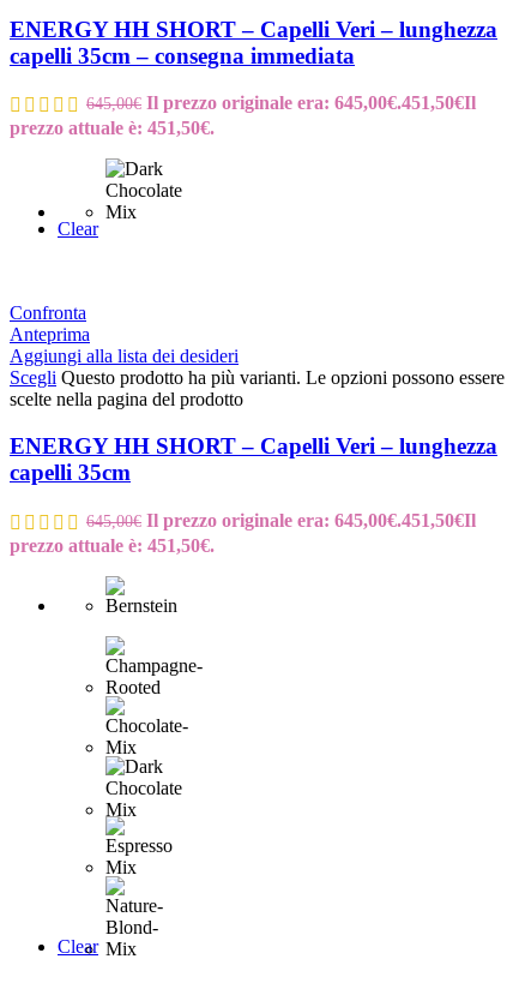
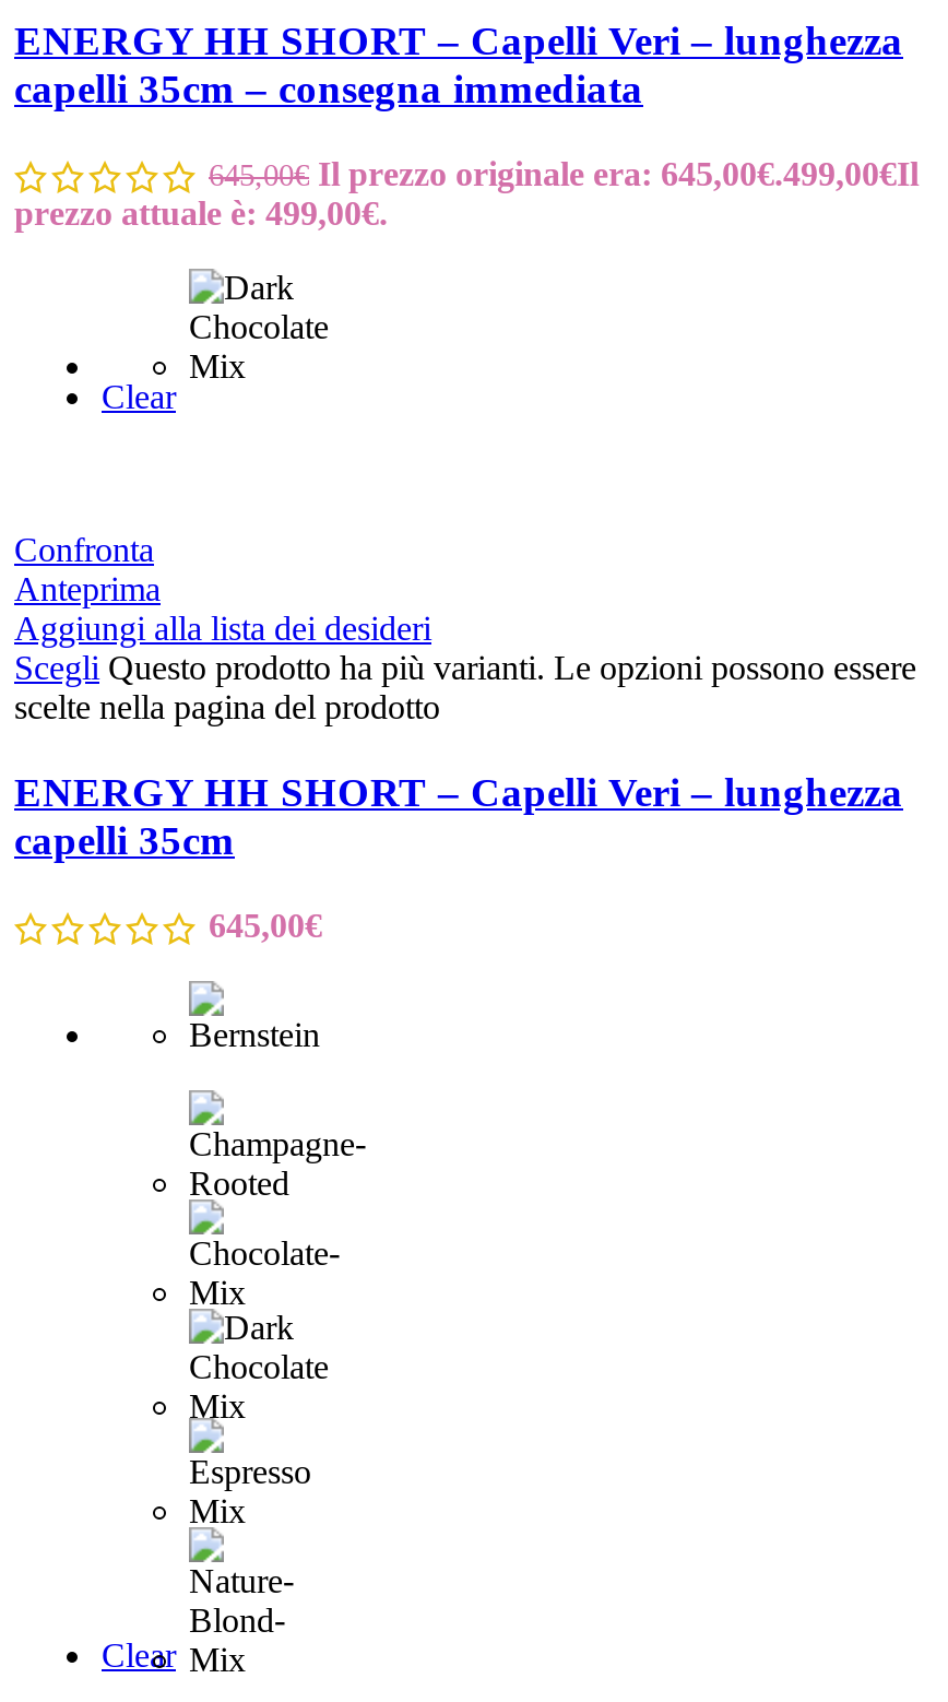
- 645,00€ Il prezzo originale era: 645,00€.451,50€Il
+ 645,00€ Il prezzo originale era: 645,00€.499,00€Il

- prezzo attuale è: 451,50€.
+ prezzo attuale è: 499,00€.

- 645,00€ Il prezzo originale era: 645,00€.451,50€Il
- prezzo attuale è: 451,50€.
+ 645,00€
